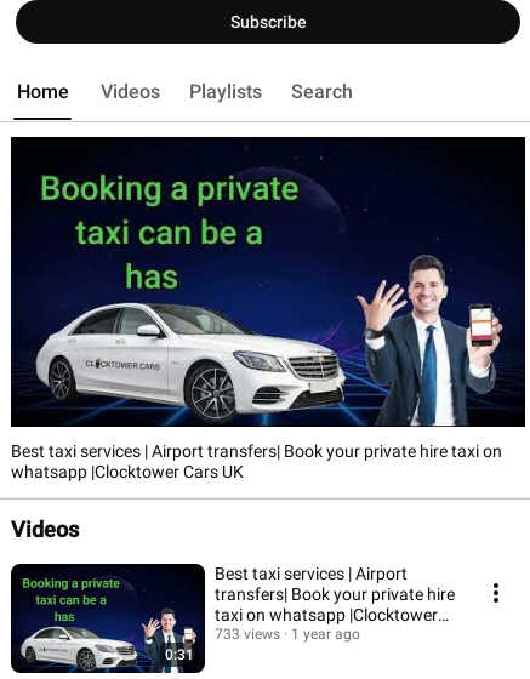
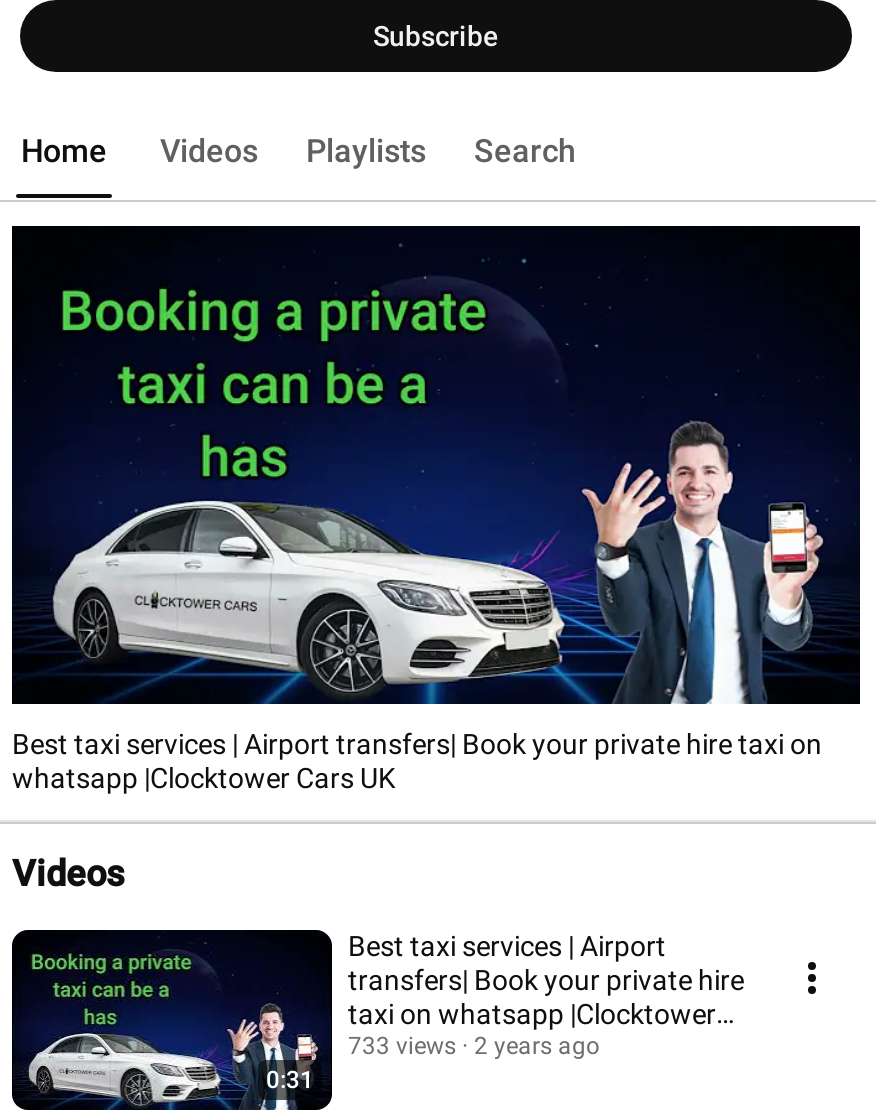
- 1 year ago
+ 2 years ago
